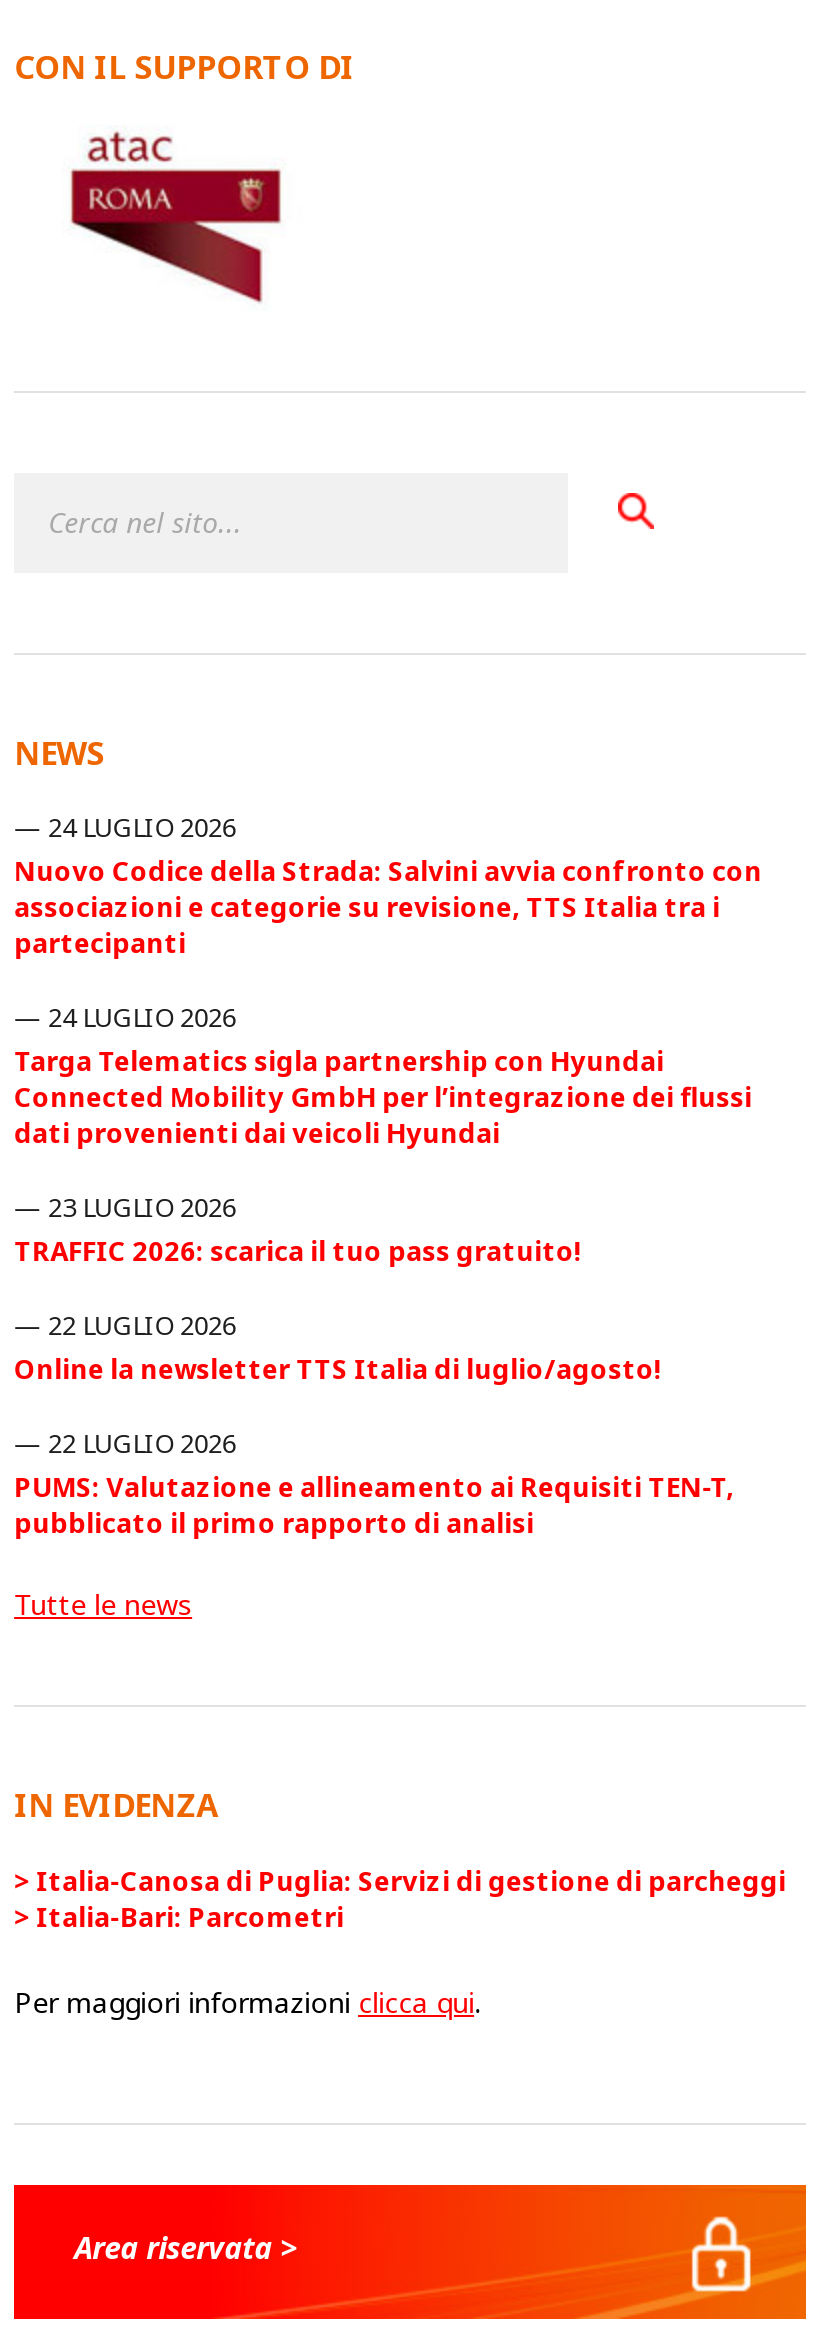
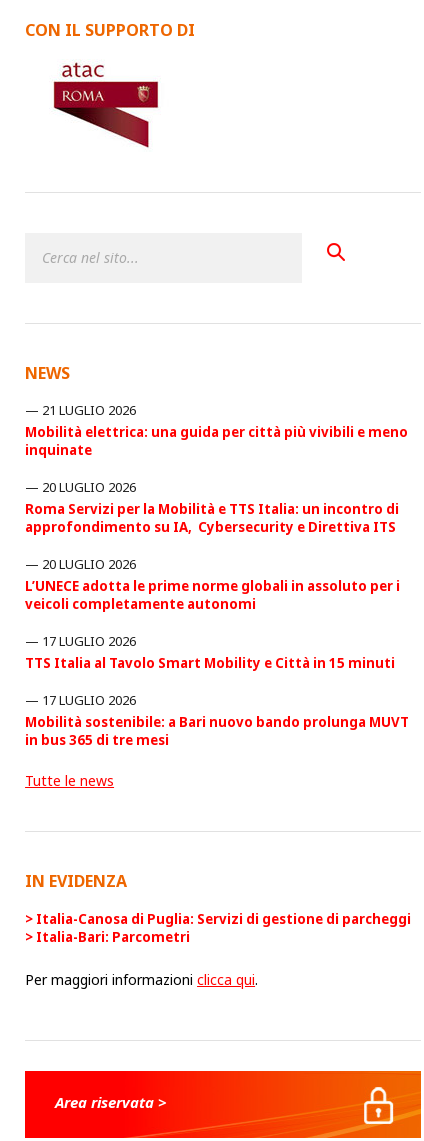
- 24 LUGLIO 2026
- Nuovo Codice della Strada: Salvini avvia confronto con
- associazioni e categorie su revisione, TTS Italia tra i
- partecipanti
+ 21 LUGLIO 2026
+ Mobilità elettrica: una guida per città più vivibili e meno
+ inquinate

- 24 LUGLIO 2026
- Targa Telematics sigla partnership con Hyundai
- Connected Mobility GmbH per l’integrazione dei flussi
- dati provenienti dai veicoli Hyundai
+ 20 LUGLIO 2026
+ Roma Servizi per la Mobilità e TTS Italia: un incontro di
+ approfondimento su IA, Cybersecurity e Direttiva ITS

- 23 LUGLIO 2026
- TRAFFIC 2026: scarica il tuo pass gratuito!
+ 20 LUGLIO 2026
+ L’UNECE adotta le prime norme globali in assoluto per i
+ veicoli completamente autonomi

- 22 LUGLIO 2026
- Online la newsletter TTS Italia di luglio/agosto!
+ 17 LUGLIO 2026
+ TTS Italia al Tavolo Smart Mobility e Città in 15 minuti

- 22 LUGLIO 2026
- PUMS: Valutazione e allineamento ai Requisiti TEN-T,
- pubblicato il primo rapporto di analisi
+ 17 LUGLIO 2026
+ Mobilità sostenibile: a Bari nuovo bando prolunga MUVT
+ in bus 365 di tre mesi
